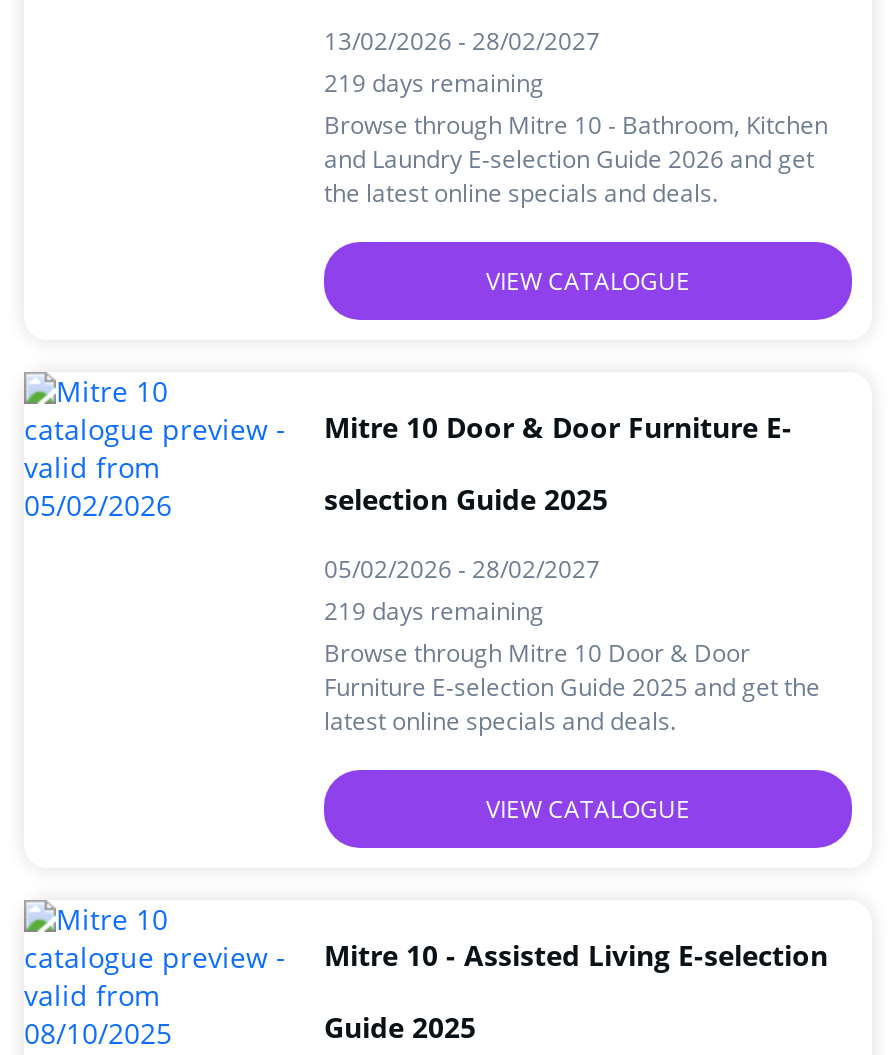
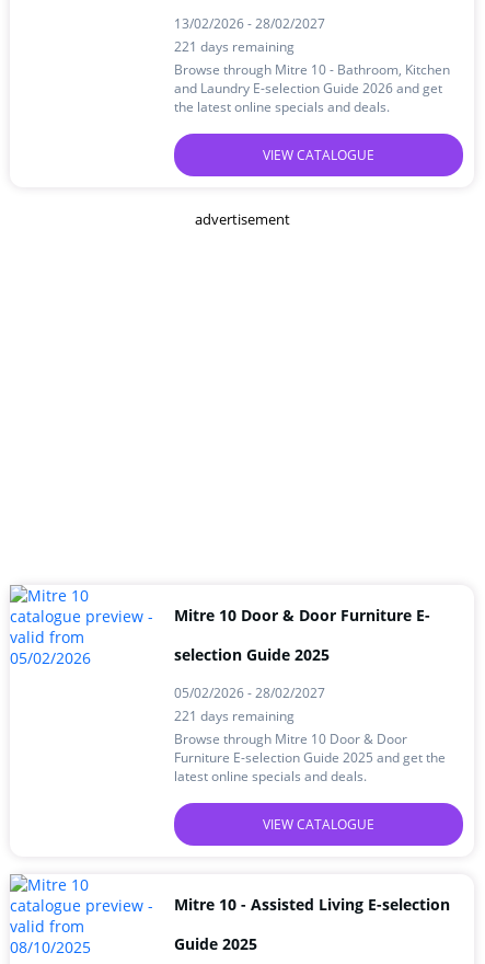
- 219 days remaining
+ 221 days remaining

+ advertisement

- 219 days remaining
+ 221 days remaining
